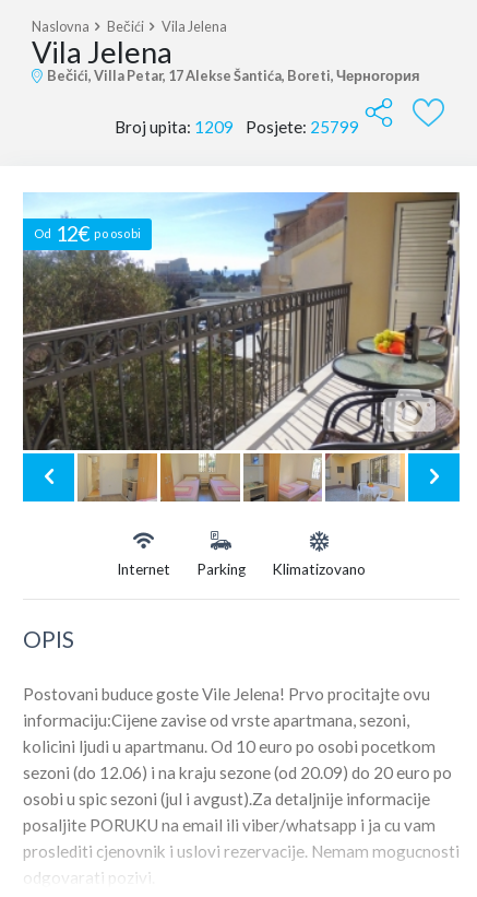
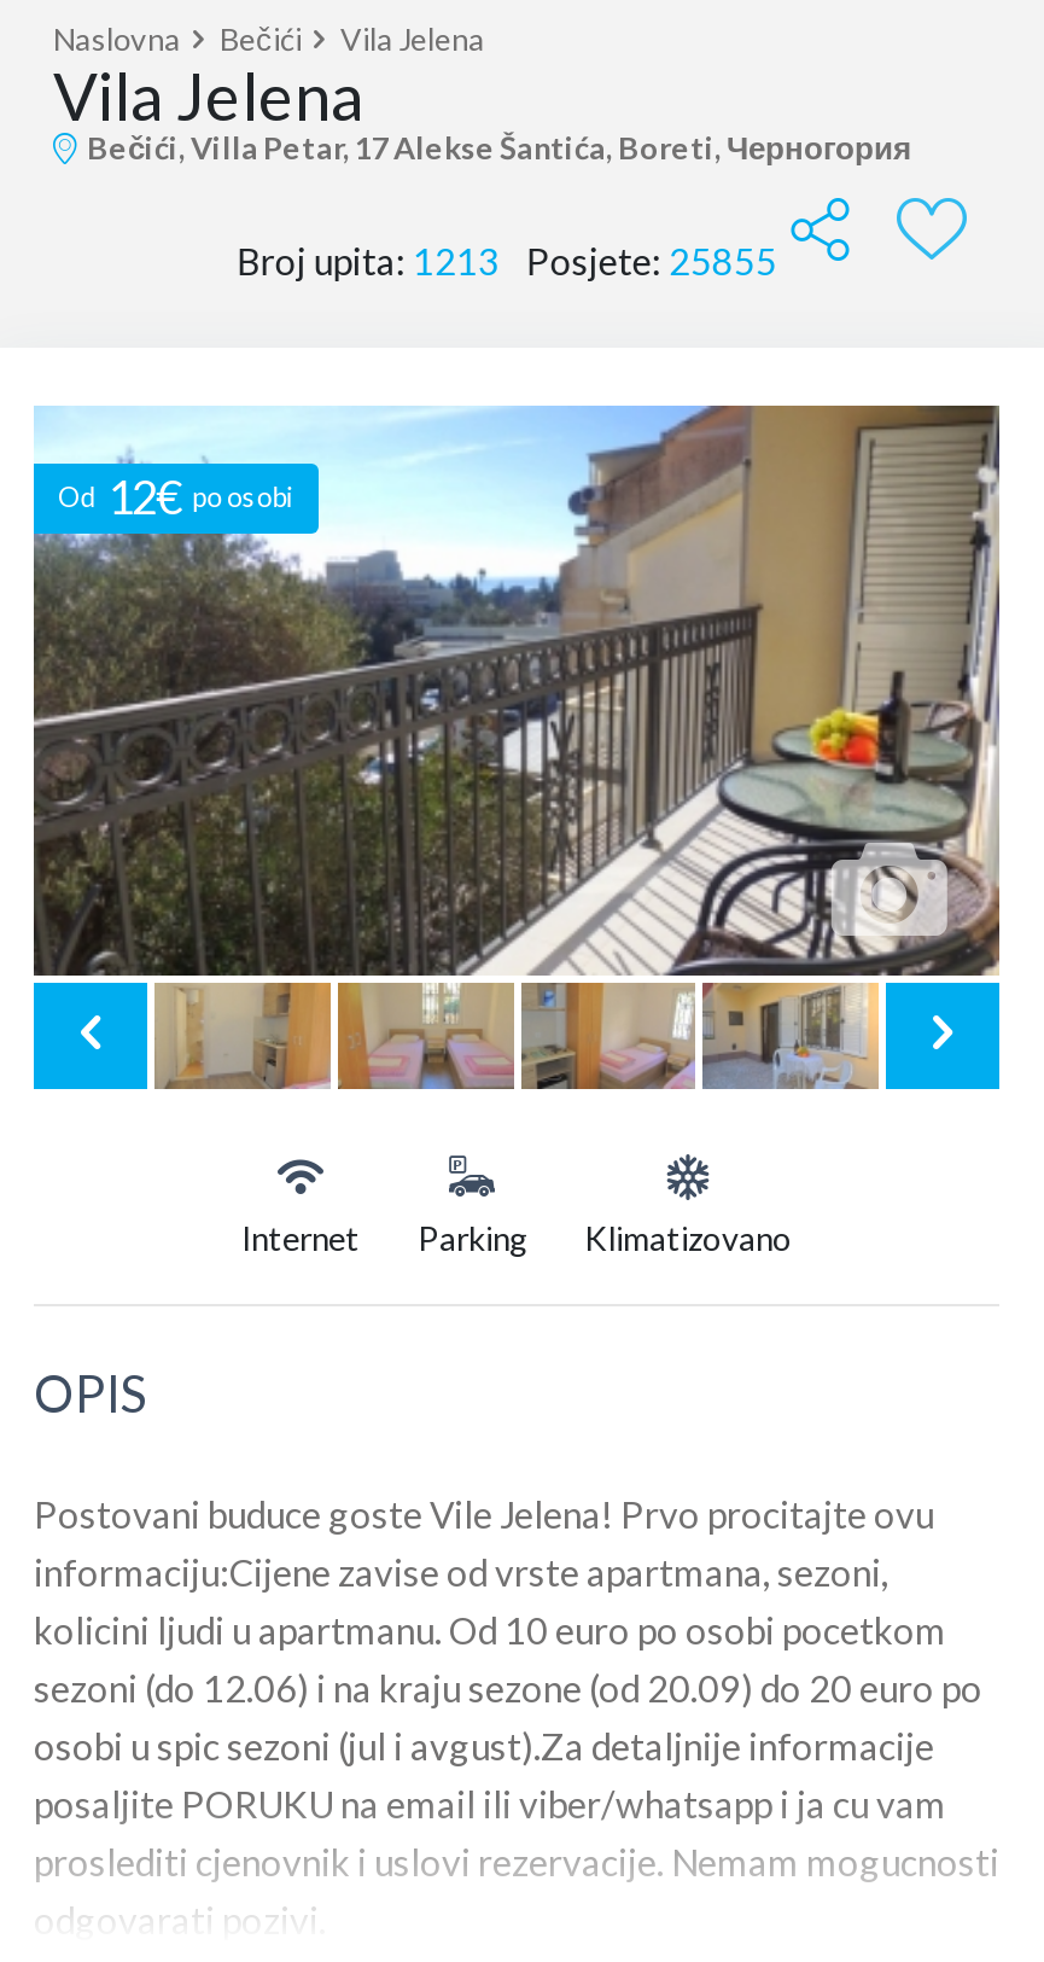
- Broj upita: 1209 Posjete: 25799
+ Broj upita: 1213 Posjete: 25855
